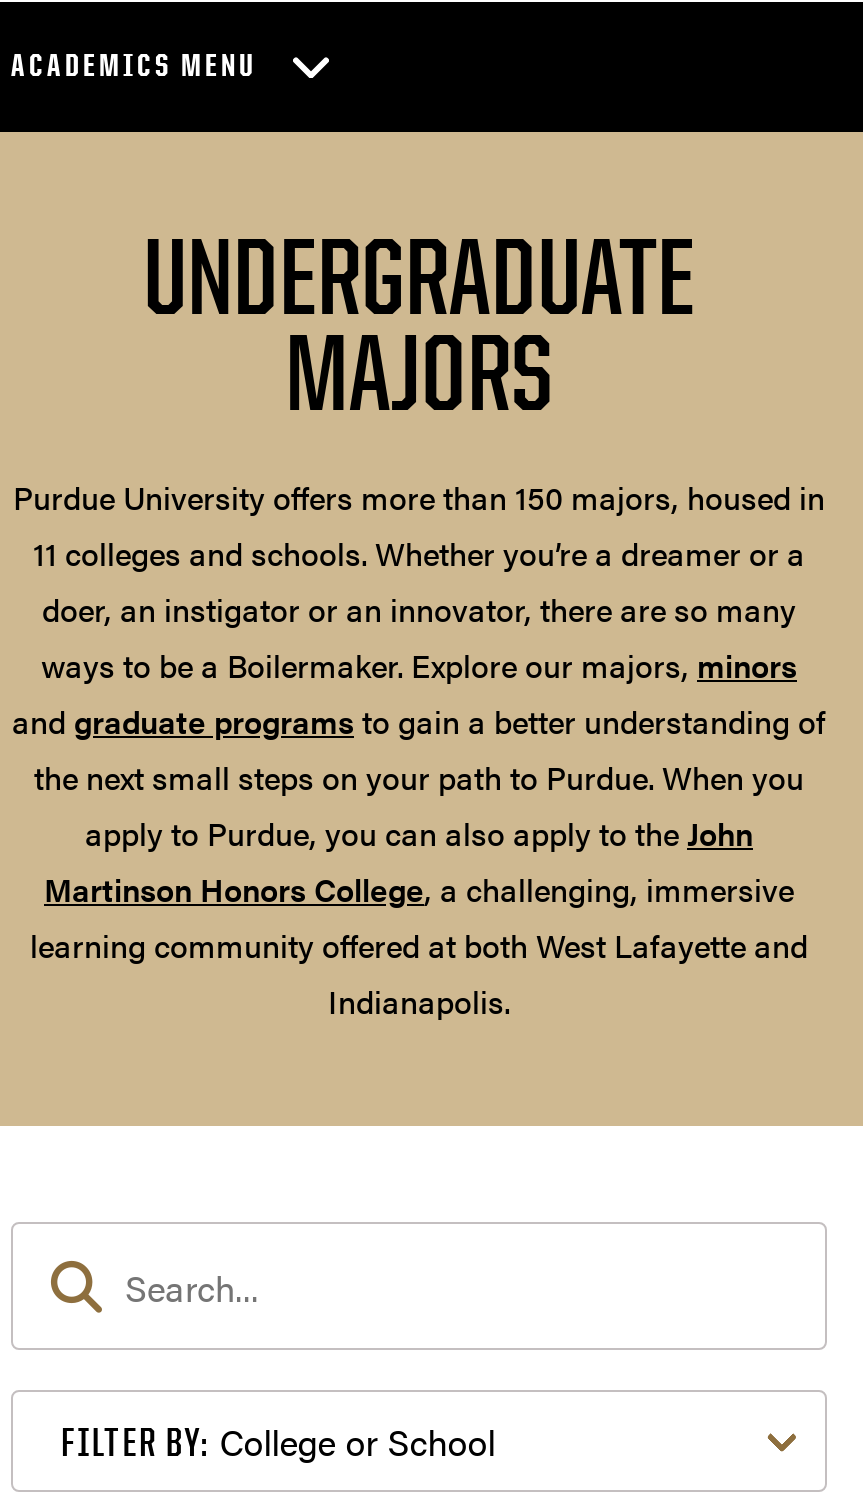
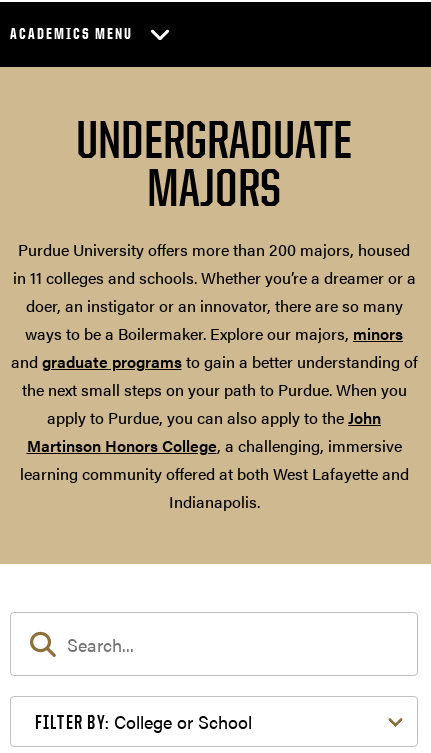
- Purdue University offers more than 150 majors, housed in
- 11 colleges and schools. Whether you’re a dreamer or a
+ Purdue University offers more than 200 majors, housed
+ in 11 colleges and schools. Whether you’re a dreamer or a
